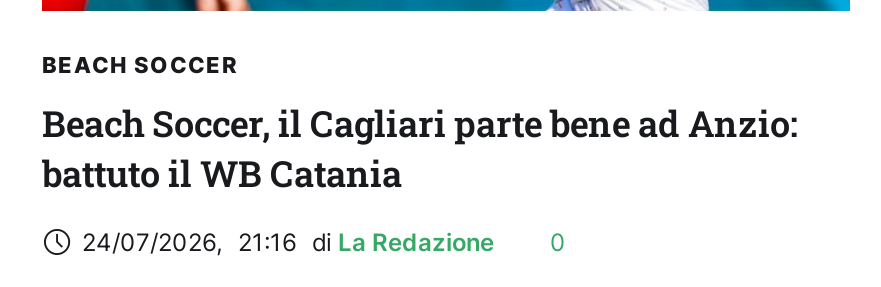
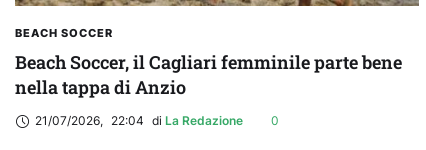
- Beach Soccer, il Cagliari parte bene ad Anzio:
- battuto il WB Catania
+ Beach Soccer, il Cagliari femminile parte bene
+ nella tappa di Anzio

- 24/07/2026, 21:16 di La Redazione
+ 21/07/2026, 22:04 di La Redazione
